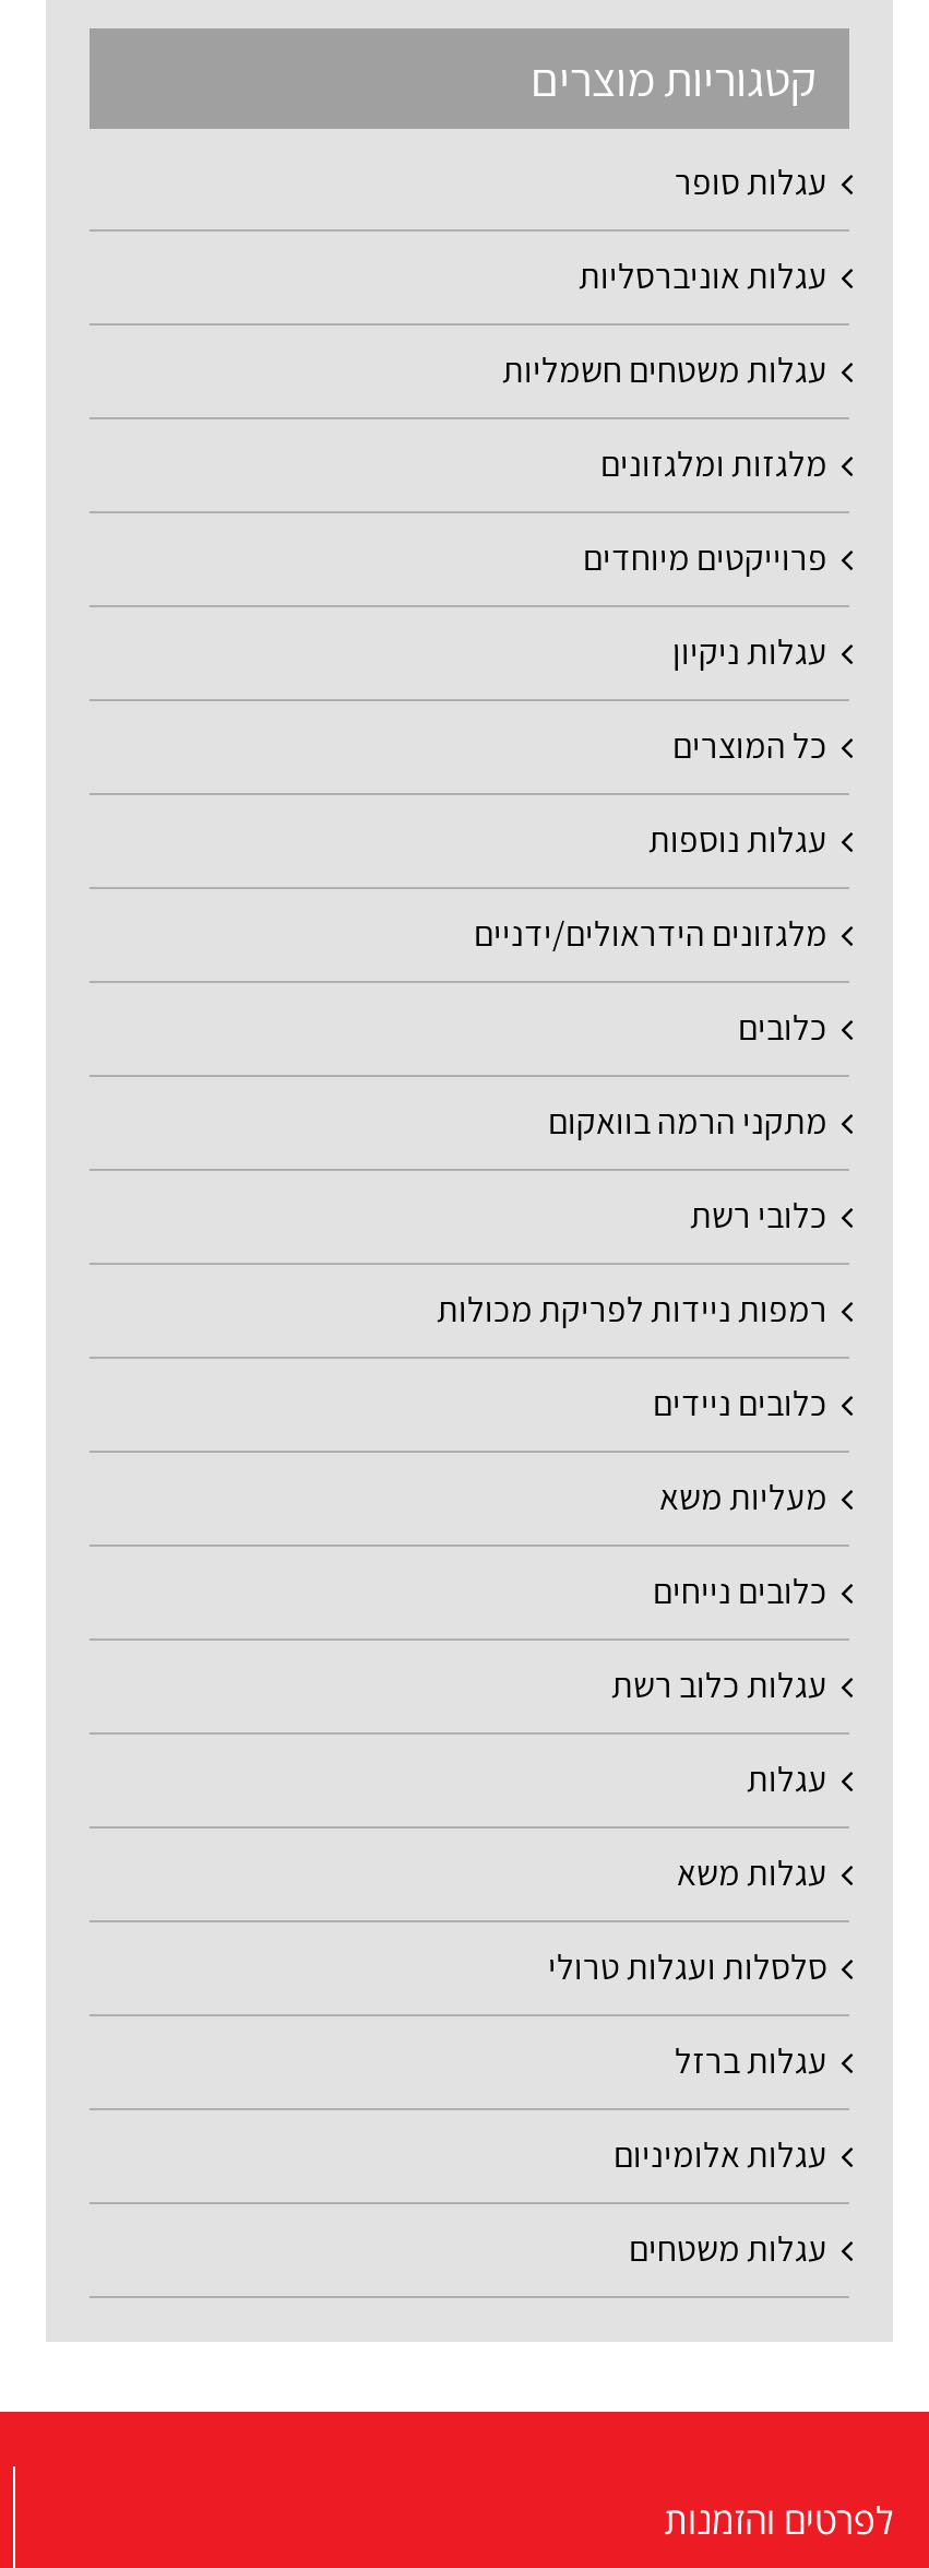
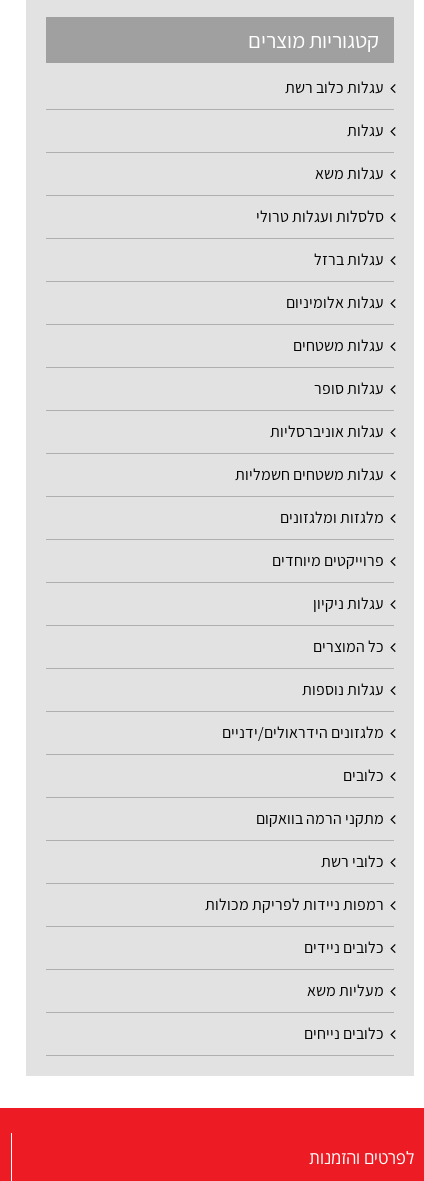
moved down: עגלות סופר | עגלות אוניברסליות | עגלות משטחים חשמליות | ... | מעליות משא | כלובים נייחים

moved up: עגלות כלוב רשת | עגלות | עגלות משא | סלסלות ועגלות טרולי | עגלות ברזל | עגלות אלומיניום | עגלות משטחים
